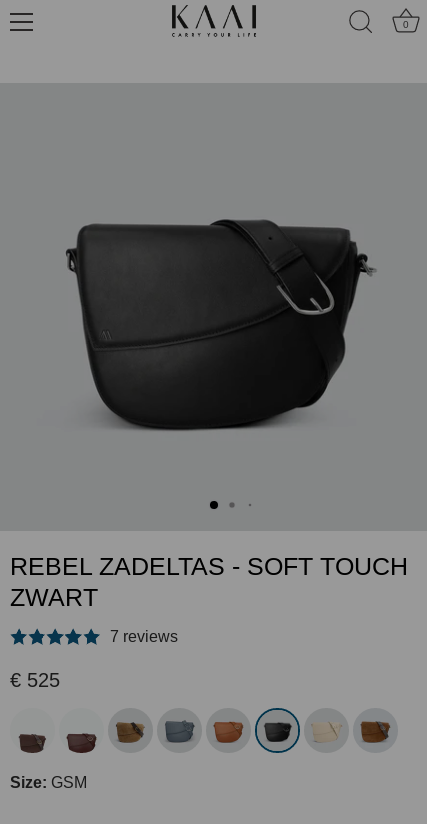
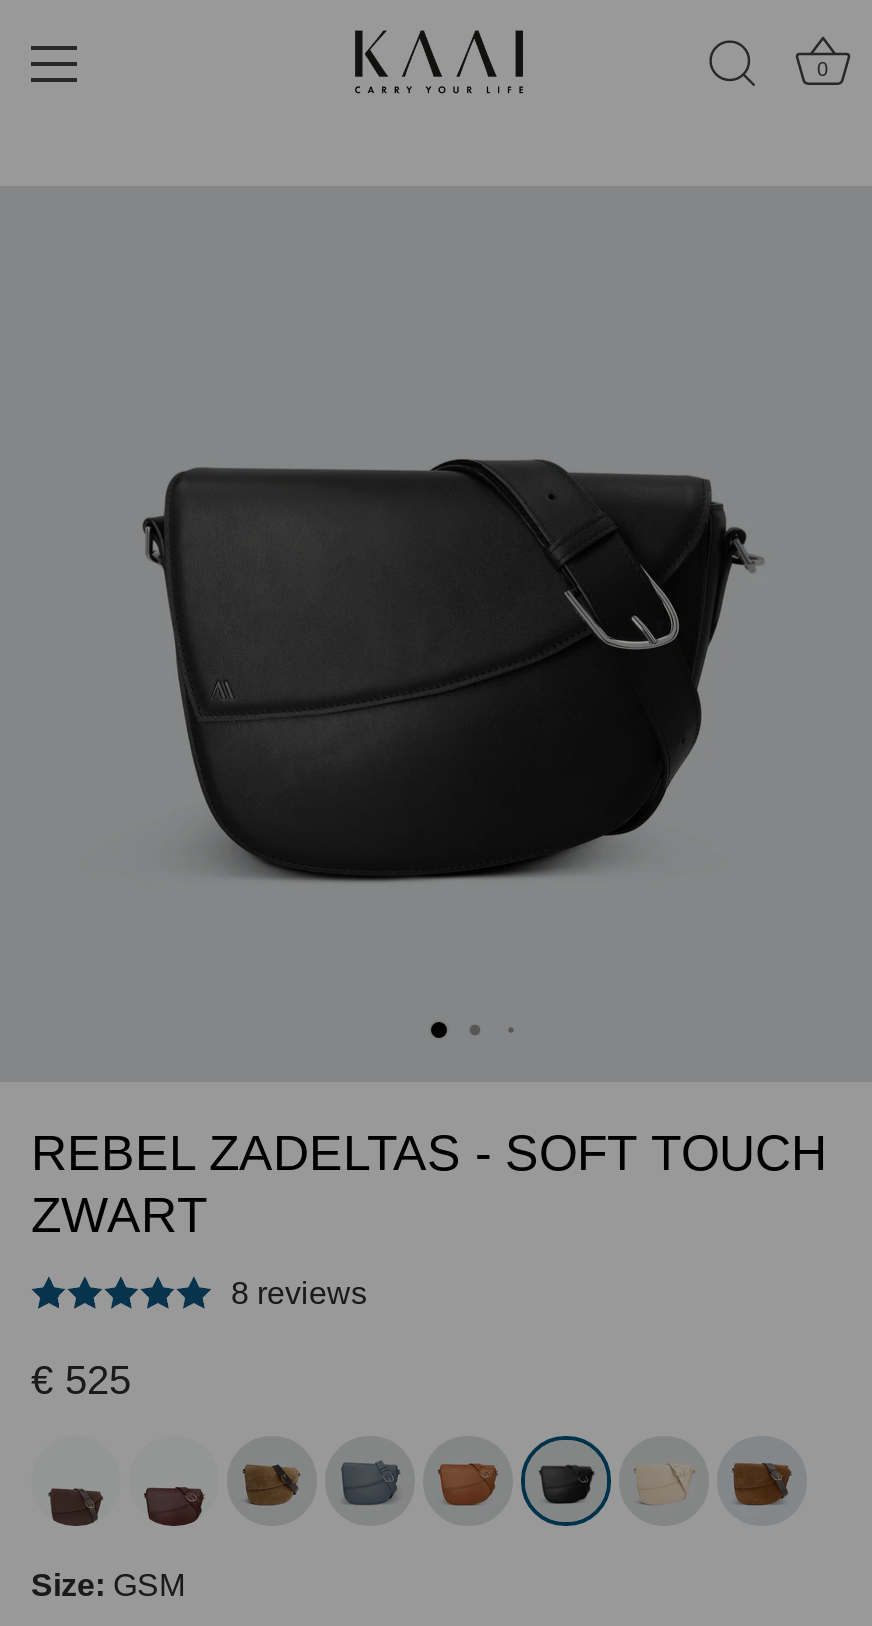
- 7 reviews
+ 8 reviews
